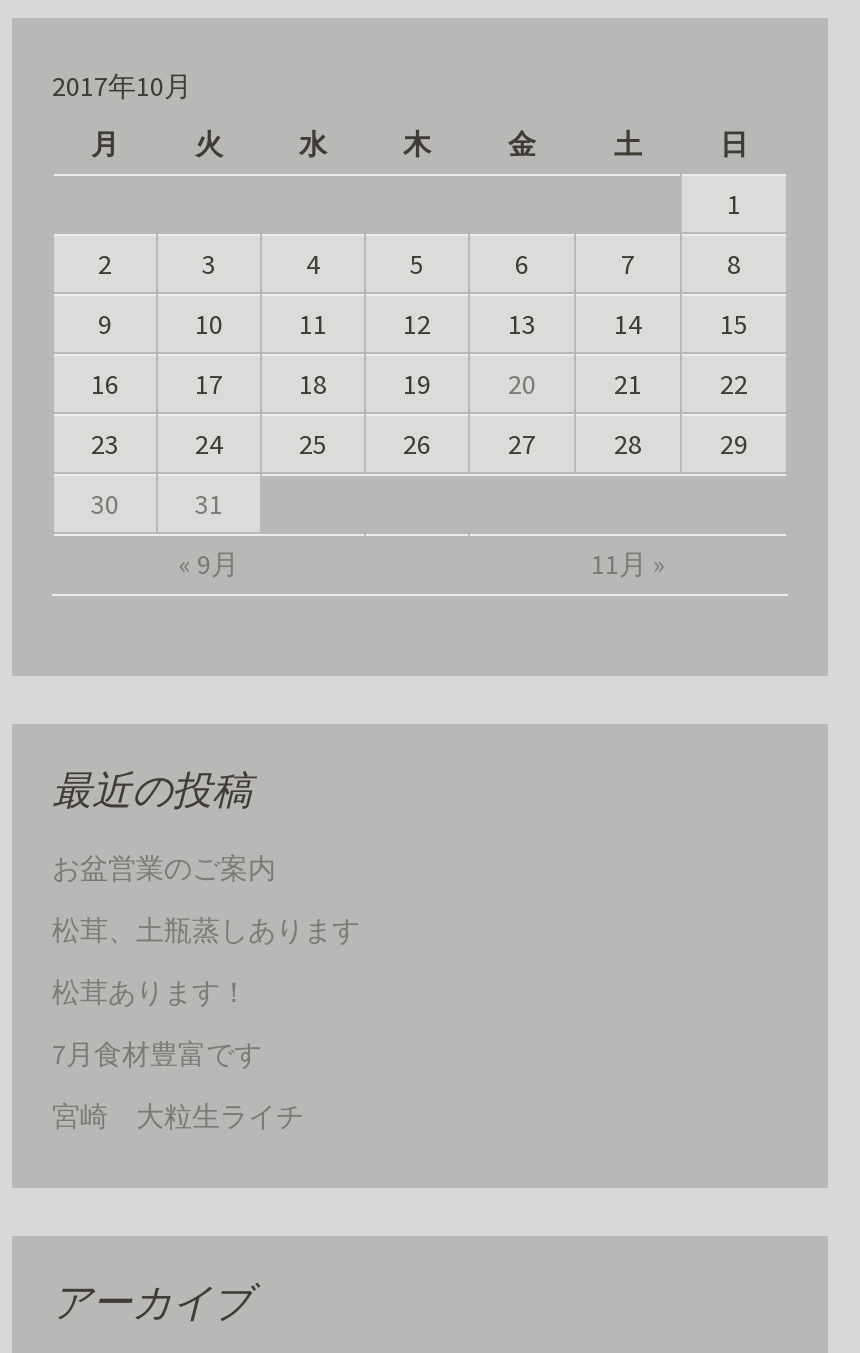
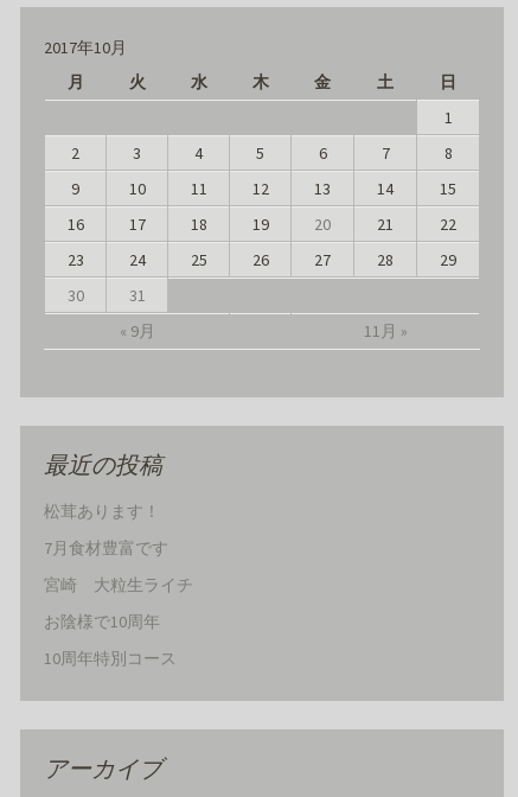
- お盆営業のご案内
- 松茸、土瓶蒸しあります

moved up: 松茸あります！ | 7月食材豊富です | 宮崎 大粒生ライチ

+ お陰様で10周年
+ 10周年特別コース
